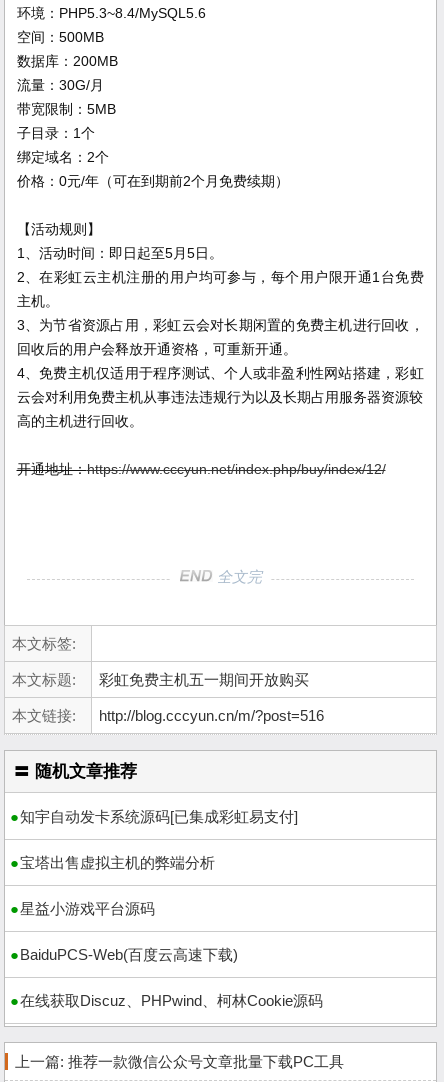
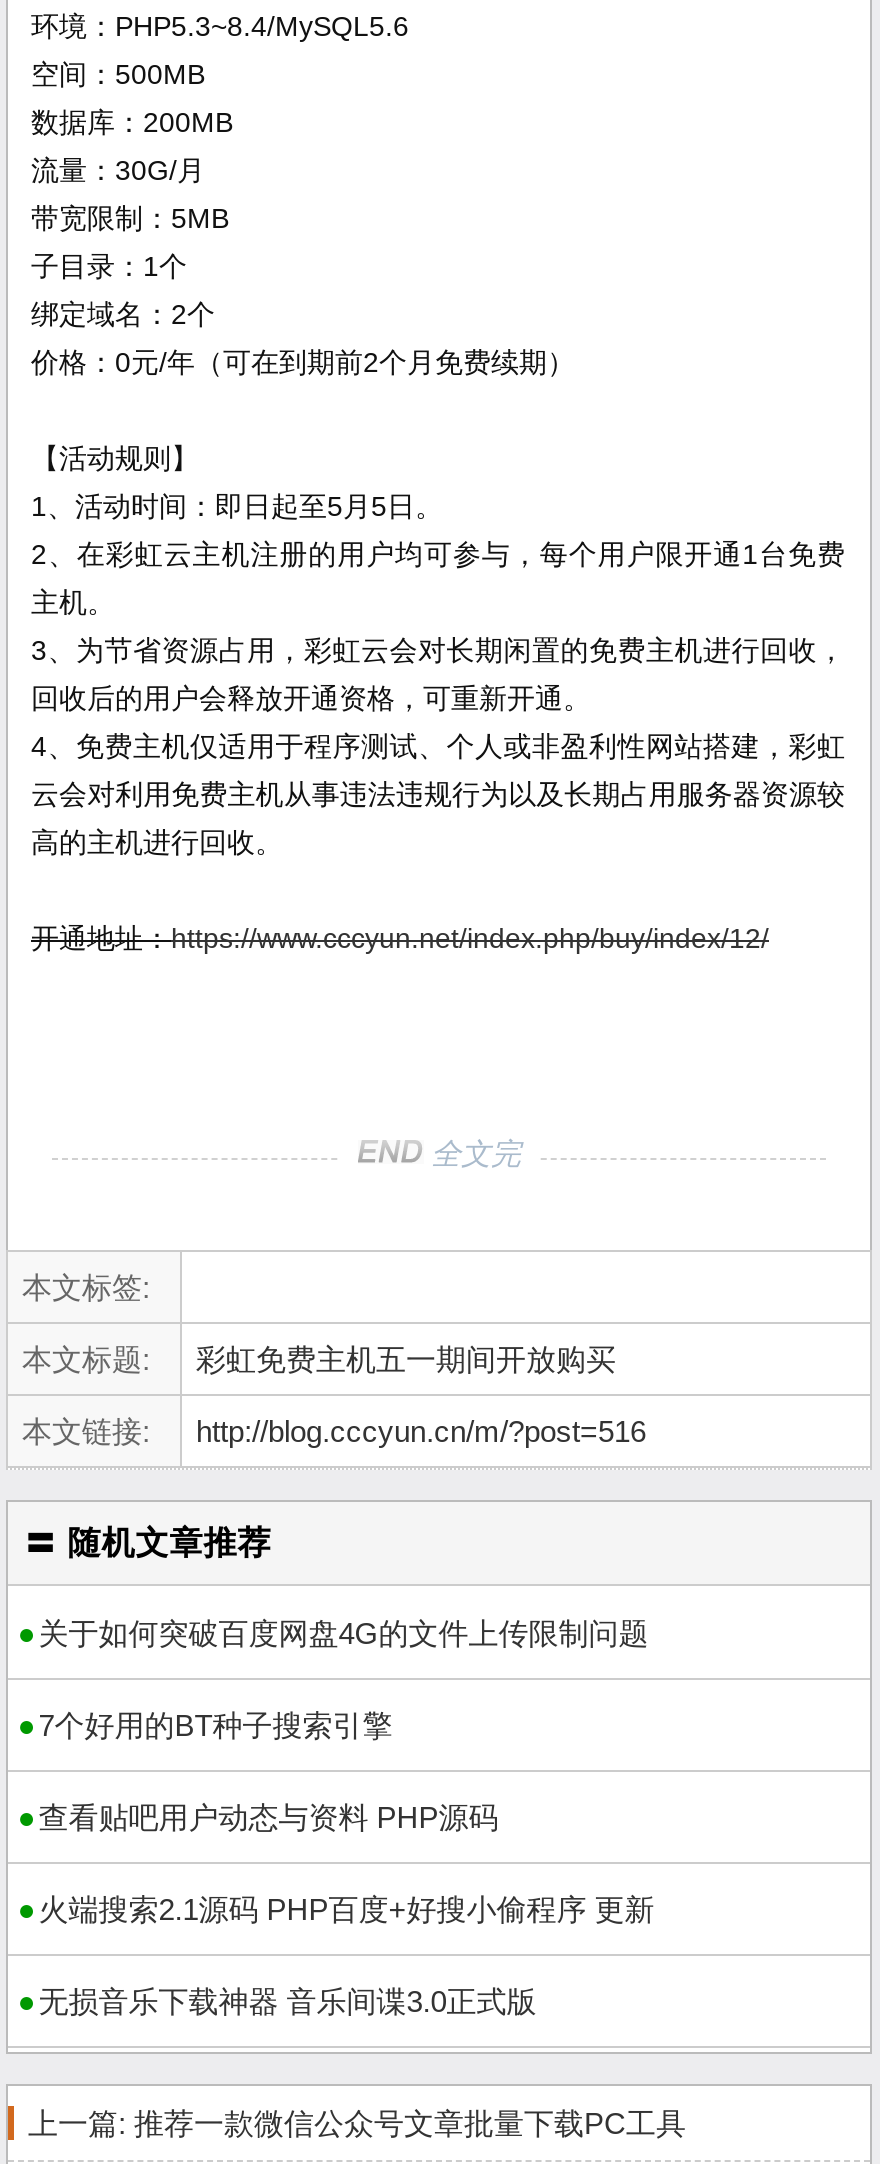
- 知宇自动发卡系统源码[已集成彩虹易支付]
+ 关于如何突破百度网盘4G的文件上传限制问题

- 宝塔出售虚拟主机的弊端分析
+ 7个好用的BT种子搜索引擎

- 星益小游戏平台源码
+ 查看贴吧用户动态与资料 PHP源码

- BaiduPCS-Web(百度云高速下载)
+ 火端搜索2.1源码 PHP百度+好搜小偷程序 更新

- 在线获取Discuz、PHPwind、柯林Cookie源码
+ 无损音乐下载神器 音乐间谍3.0正式版
